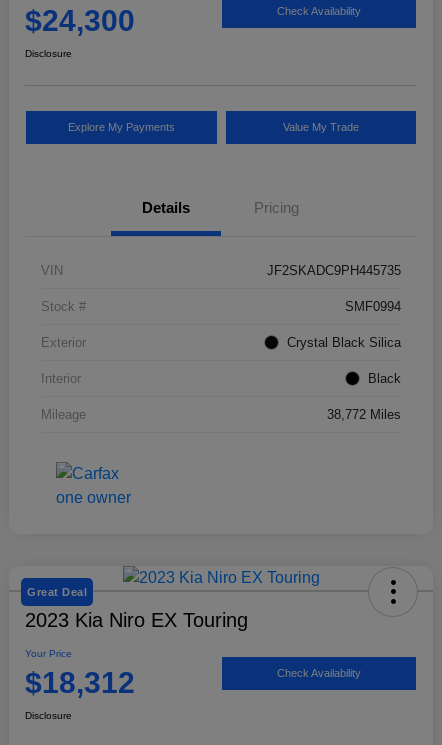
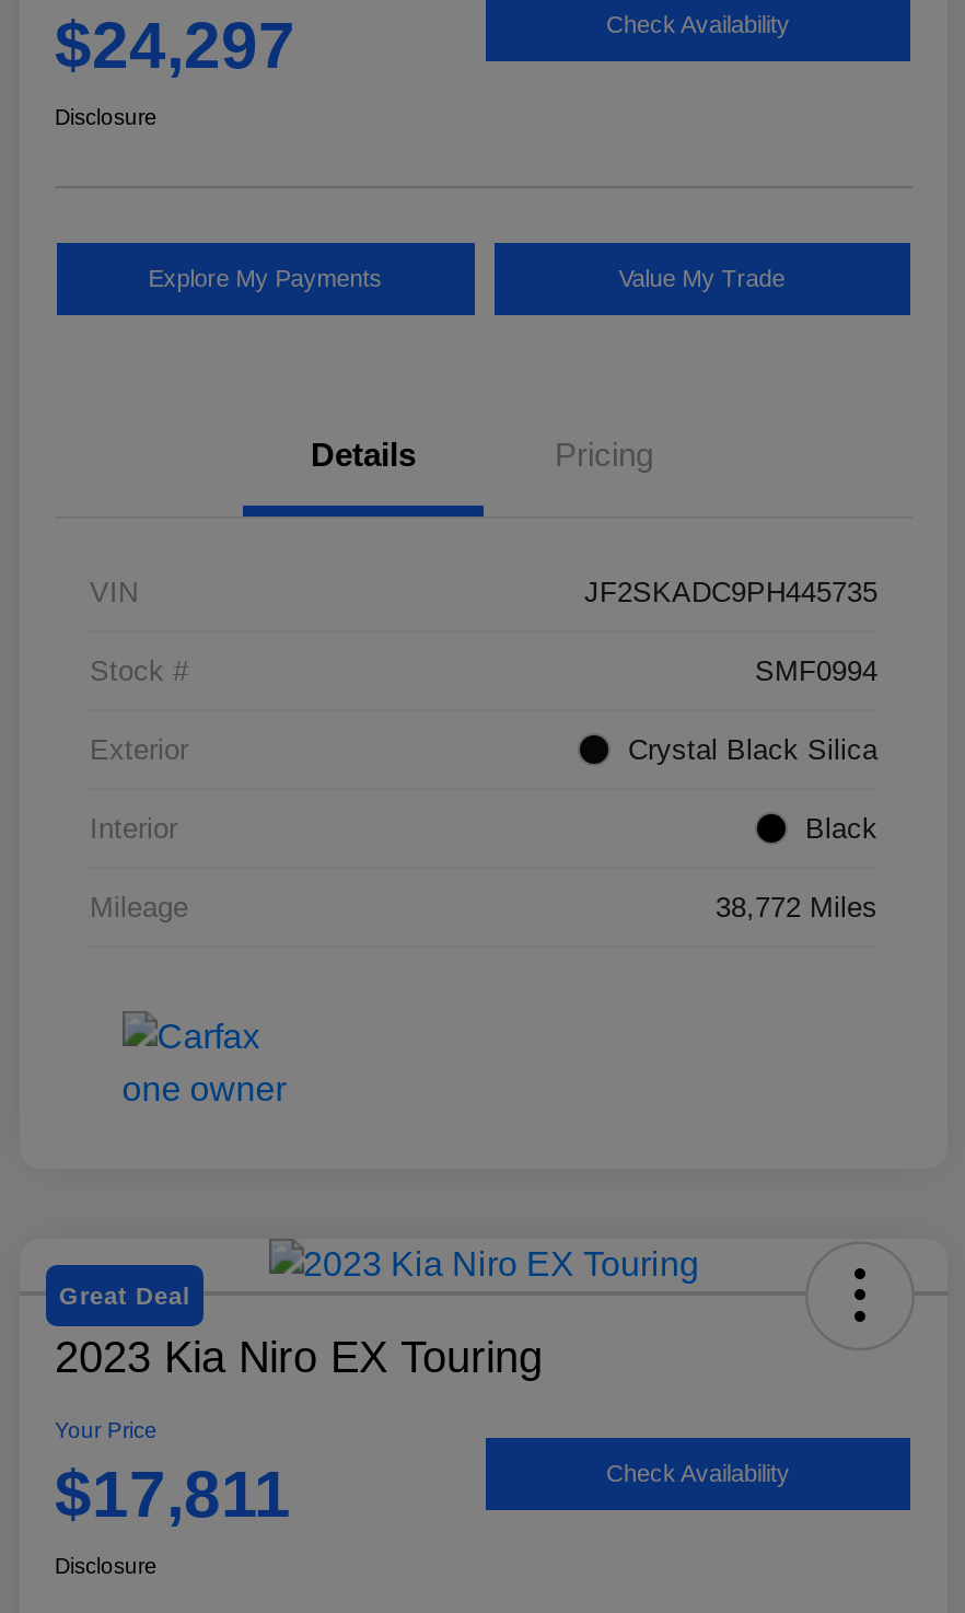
- $24,300
+ $24,297

- $18,312
+ $17,811
